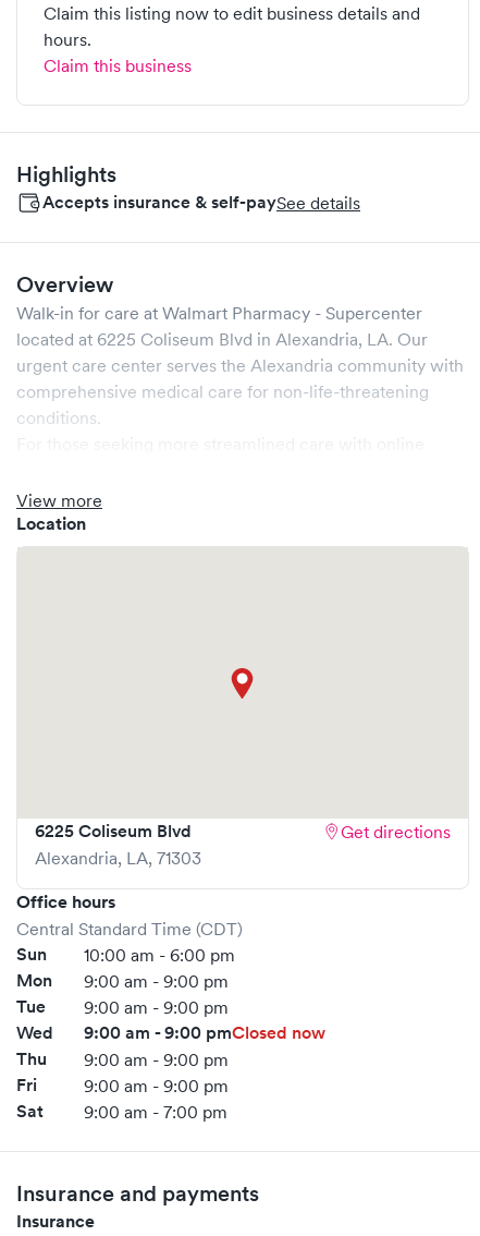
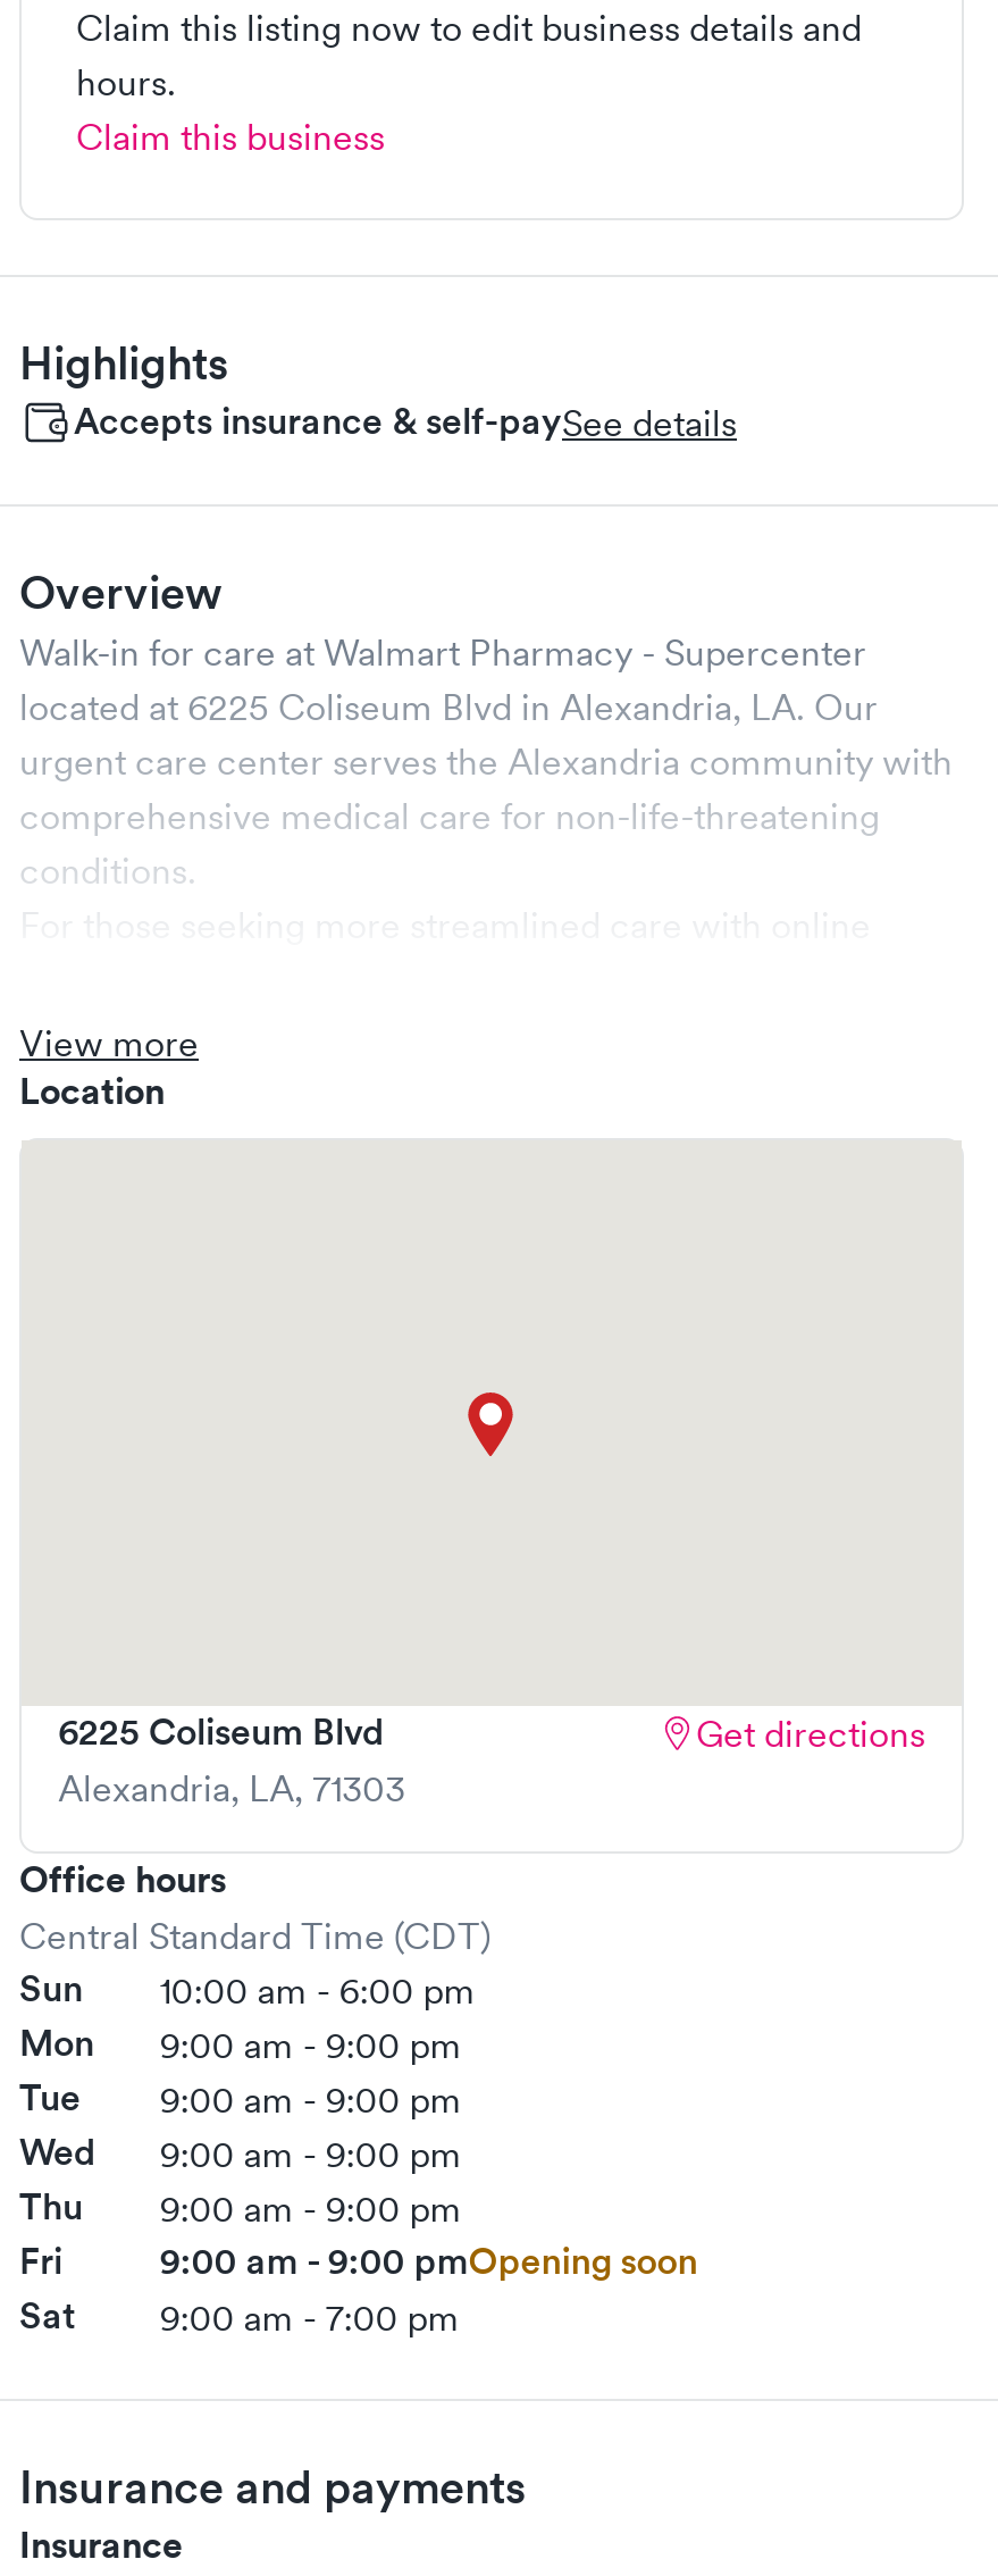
- 9:00 am - 9:00 pmClosed now
+ 9:00 am - 9:00 pm

- 9:00 am - 9:00 pm
+ 9:00 am - 9:00 pmOpening soon
